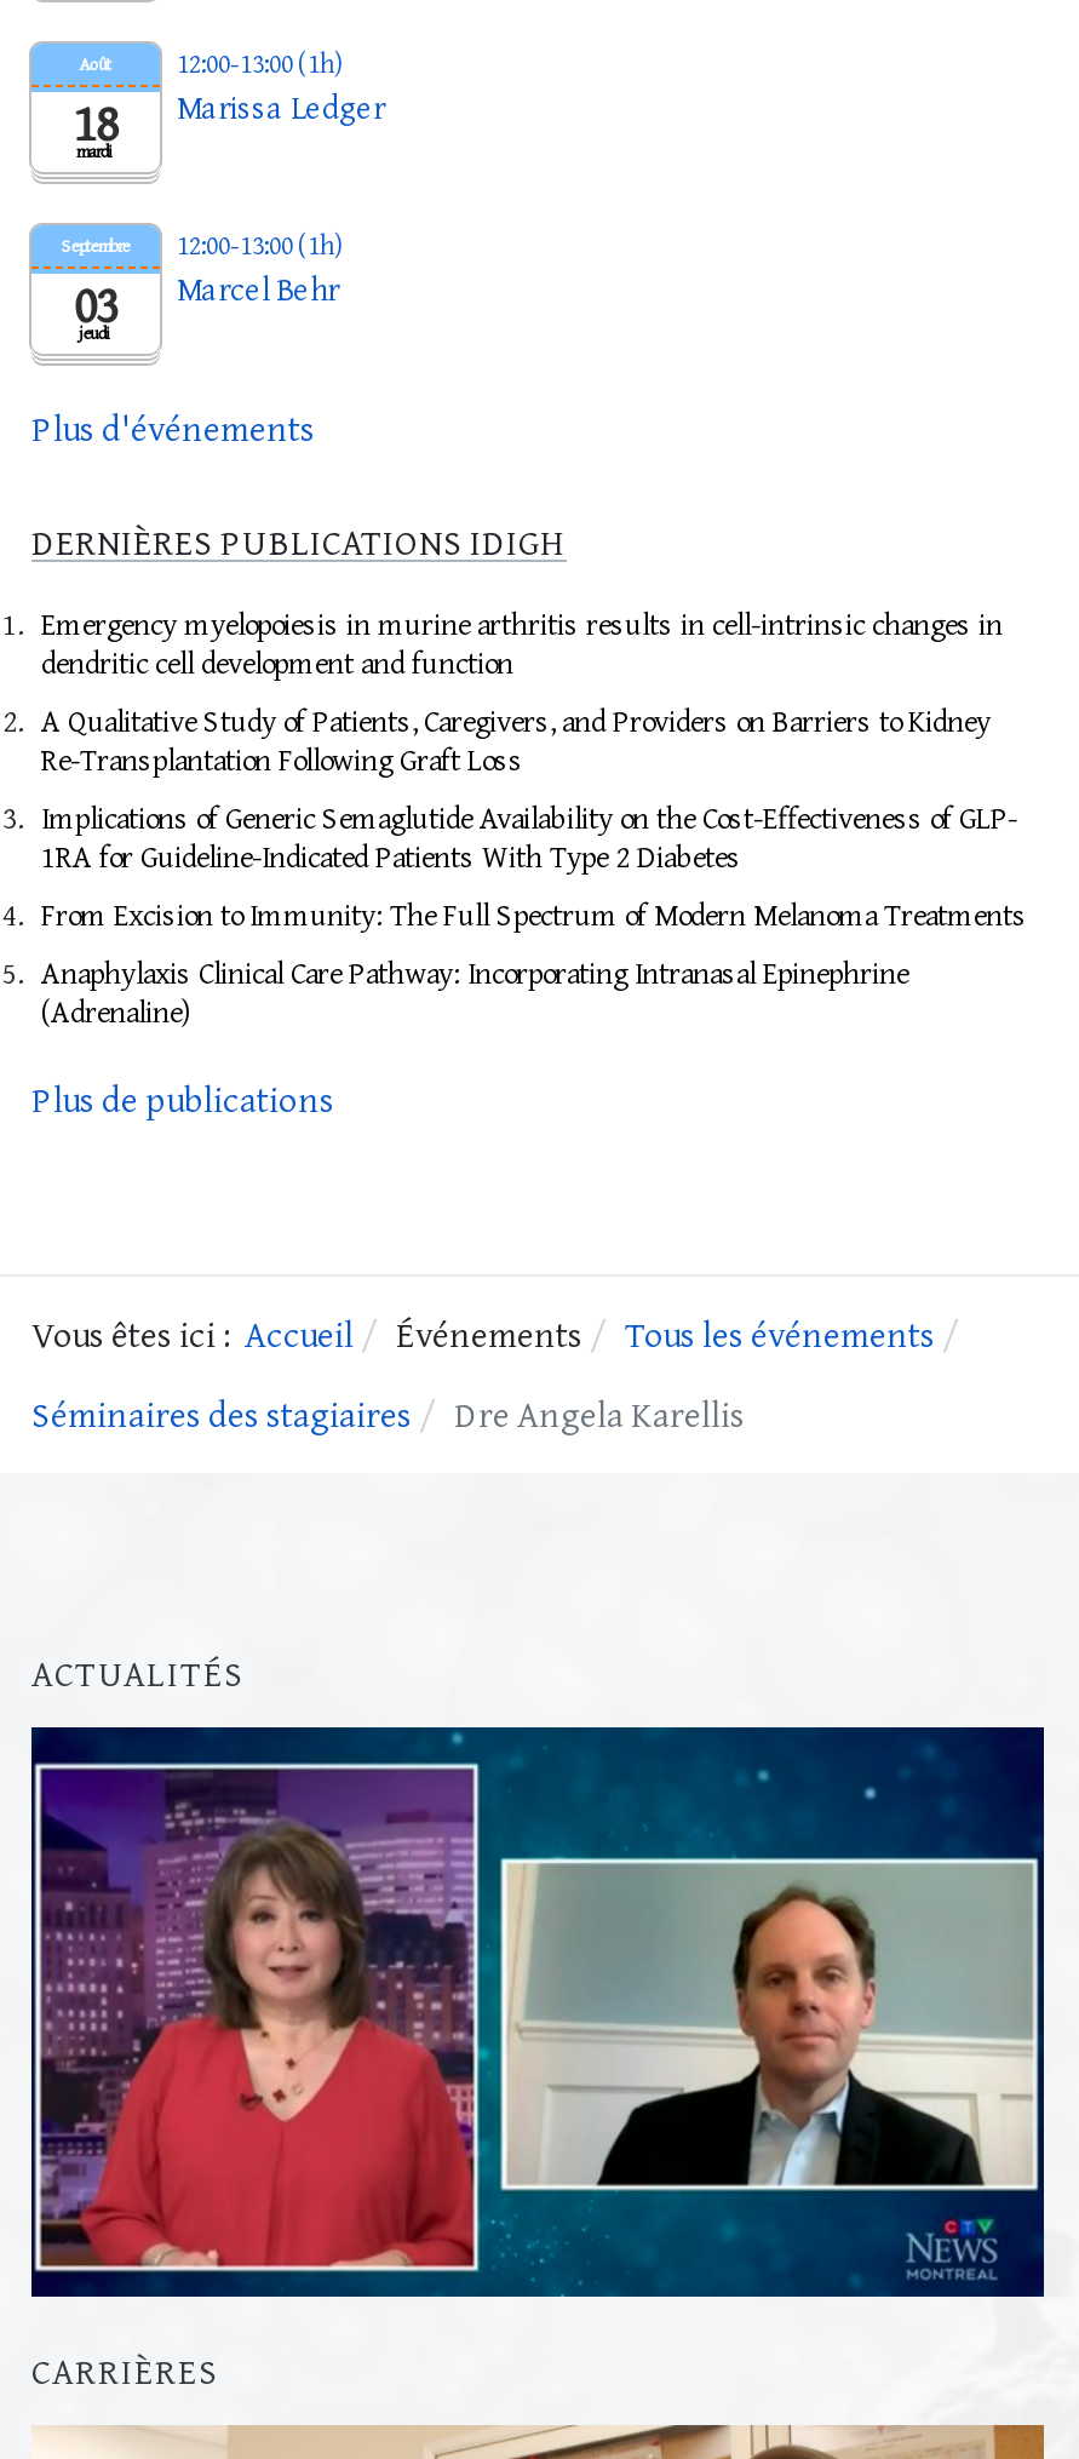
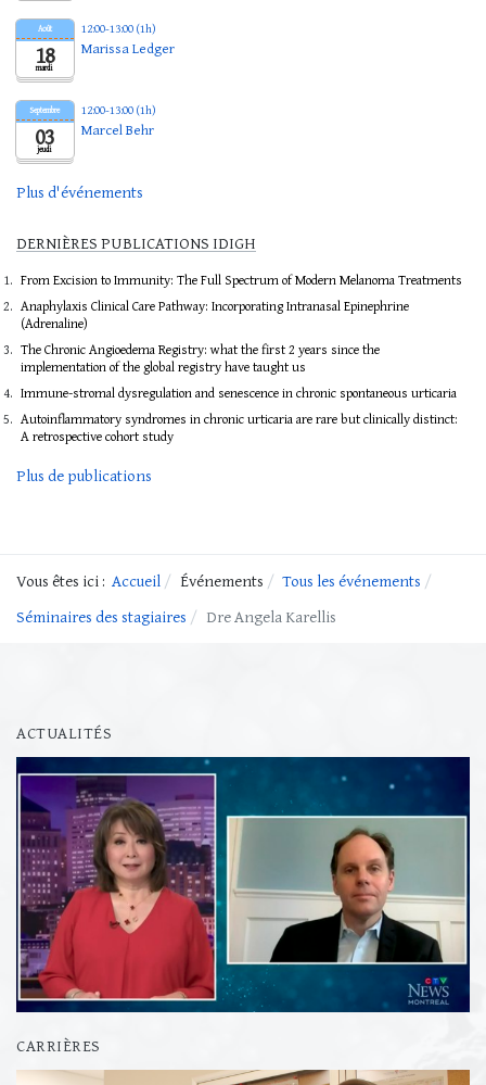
- Emergency myelopoiesis in murine arthritis results in cell-intrinsic changes in
- dendritic cell development and function
- A Qualitative Study of Patients, Caregivers, and Providers on Barriers to Kidney
- Re-Transplantation Following Graft Loss
- Implications of Generic Semaglutide Availability on the Cost-Effectiveness of GLP-
- 1RA for Guideline-Indicated Patients With Type 2 Diabetes

moved up: From Excision to Immunity: The Full Spectrum of Modern Melanoma Treatments | Anaphylaxis Clinical Care Pathway: Incorporating Intranasal Epinephrine | (Adrenaline)

+ The Chronic Angioedema Registry: what the first 2 years since the
+ implementation of the global registry have taught us
+ Immune-stromal dysregulation and senescence in chronic spontaneous urticaria
+ Autoinflammatory syndromes in chronic urticaria are rare but clinically distinct:
+ A retrospective cohort study
